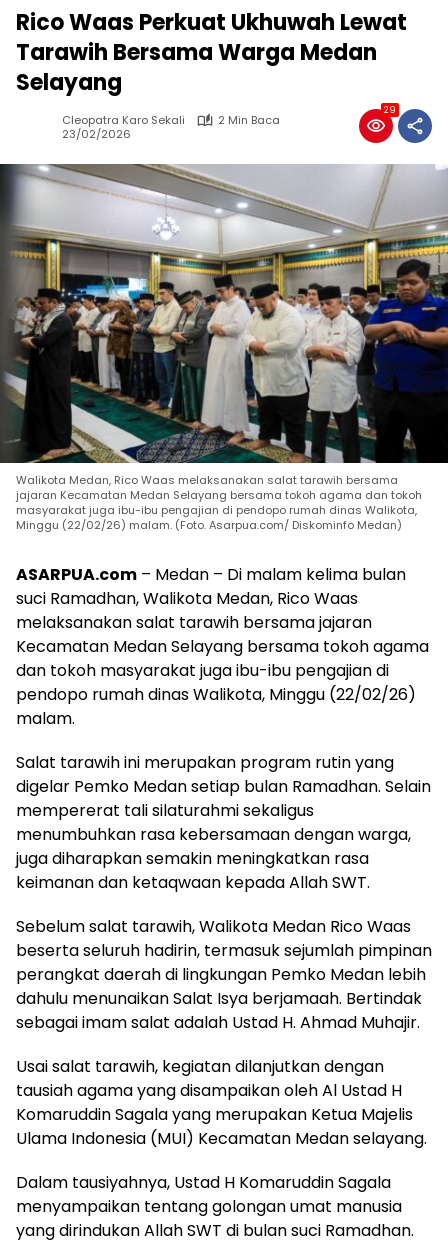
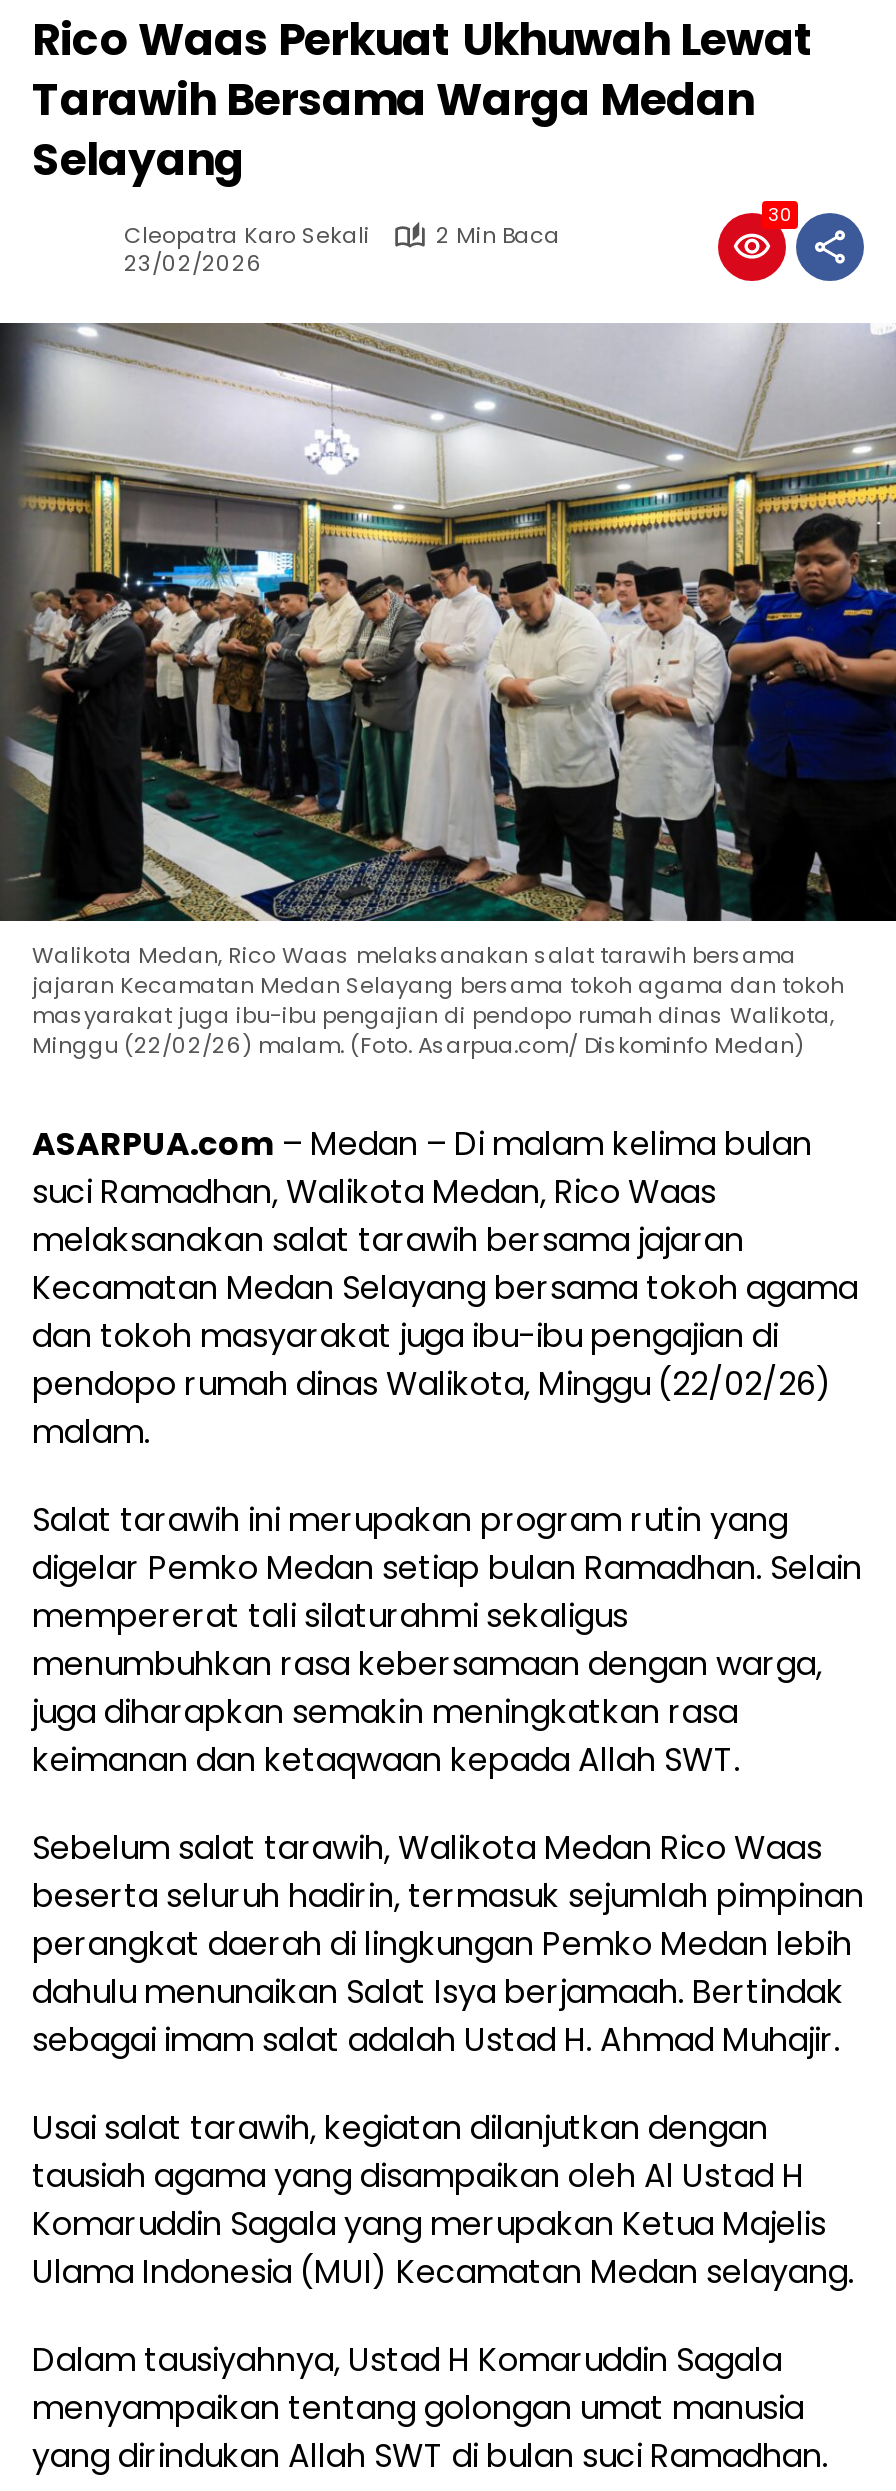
- 29
+ 30
